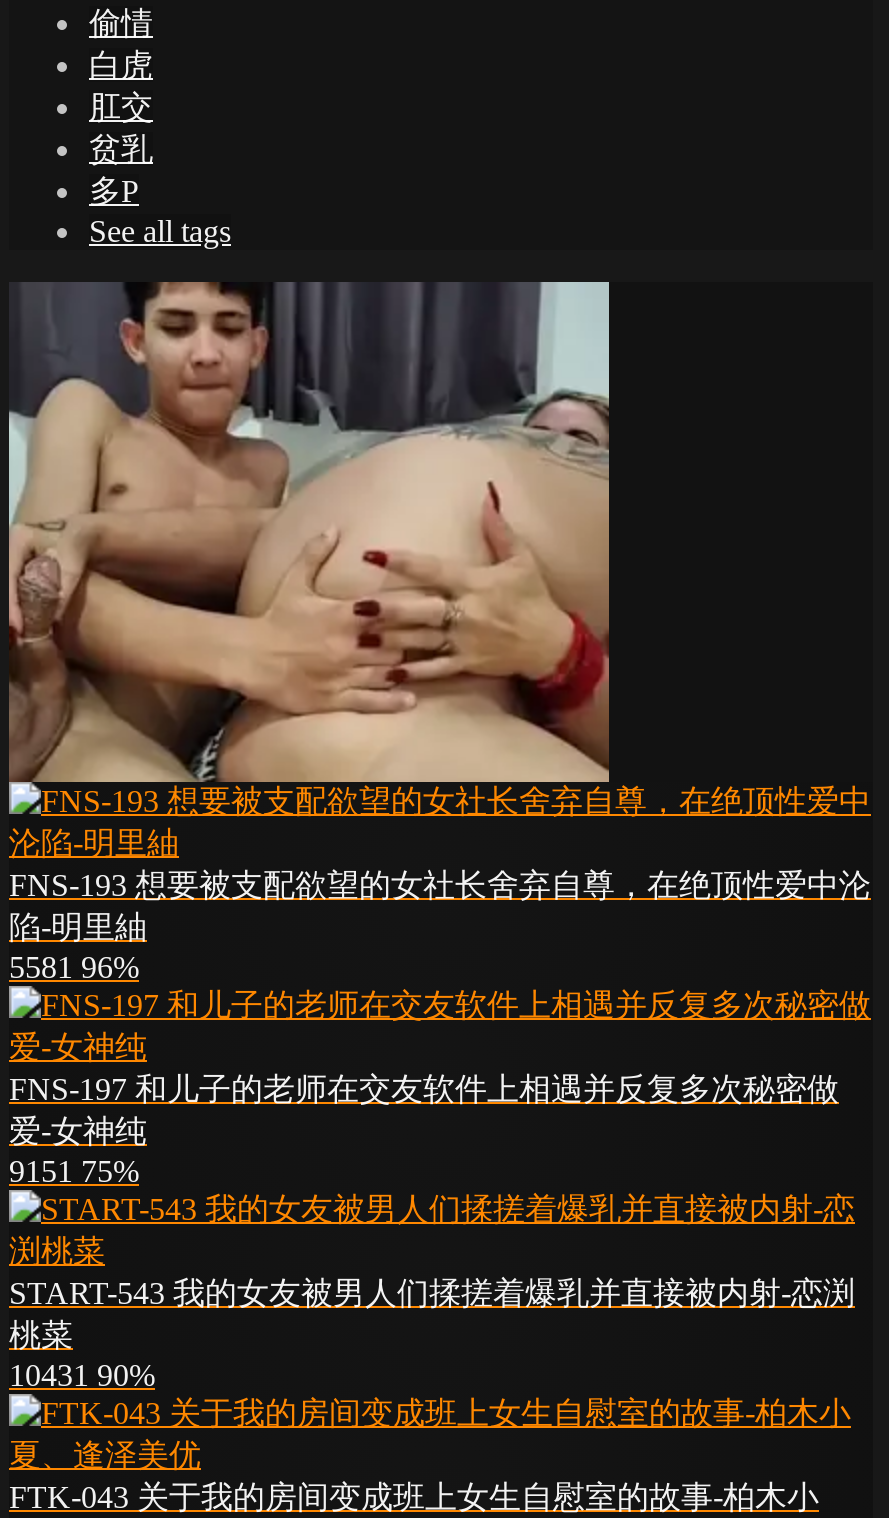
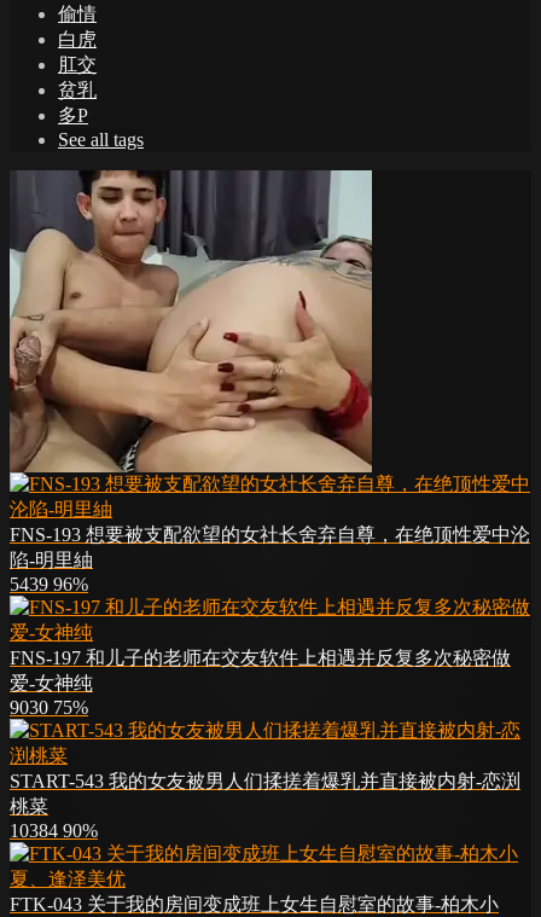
- 5581 96%
+ 5439 96%

- 9151 75%
+ 9030 75%

- 10431 90%
+ 10384 90%
